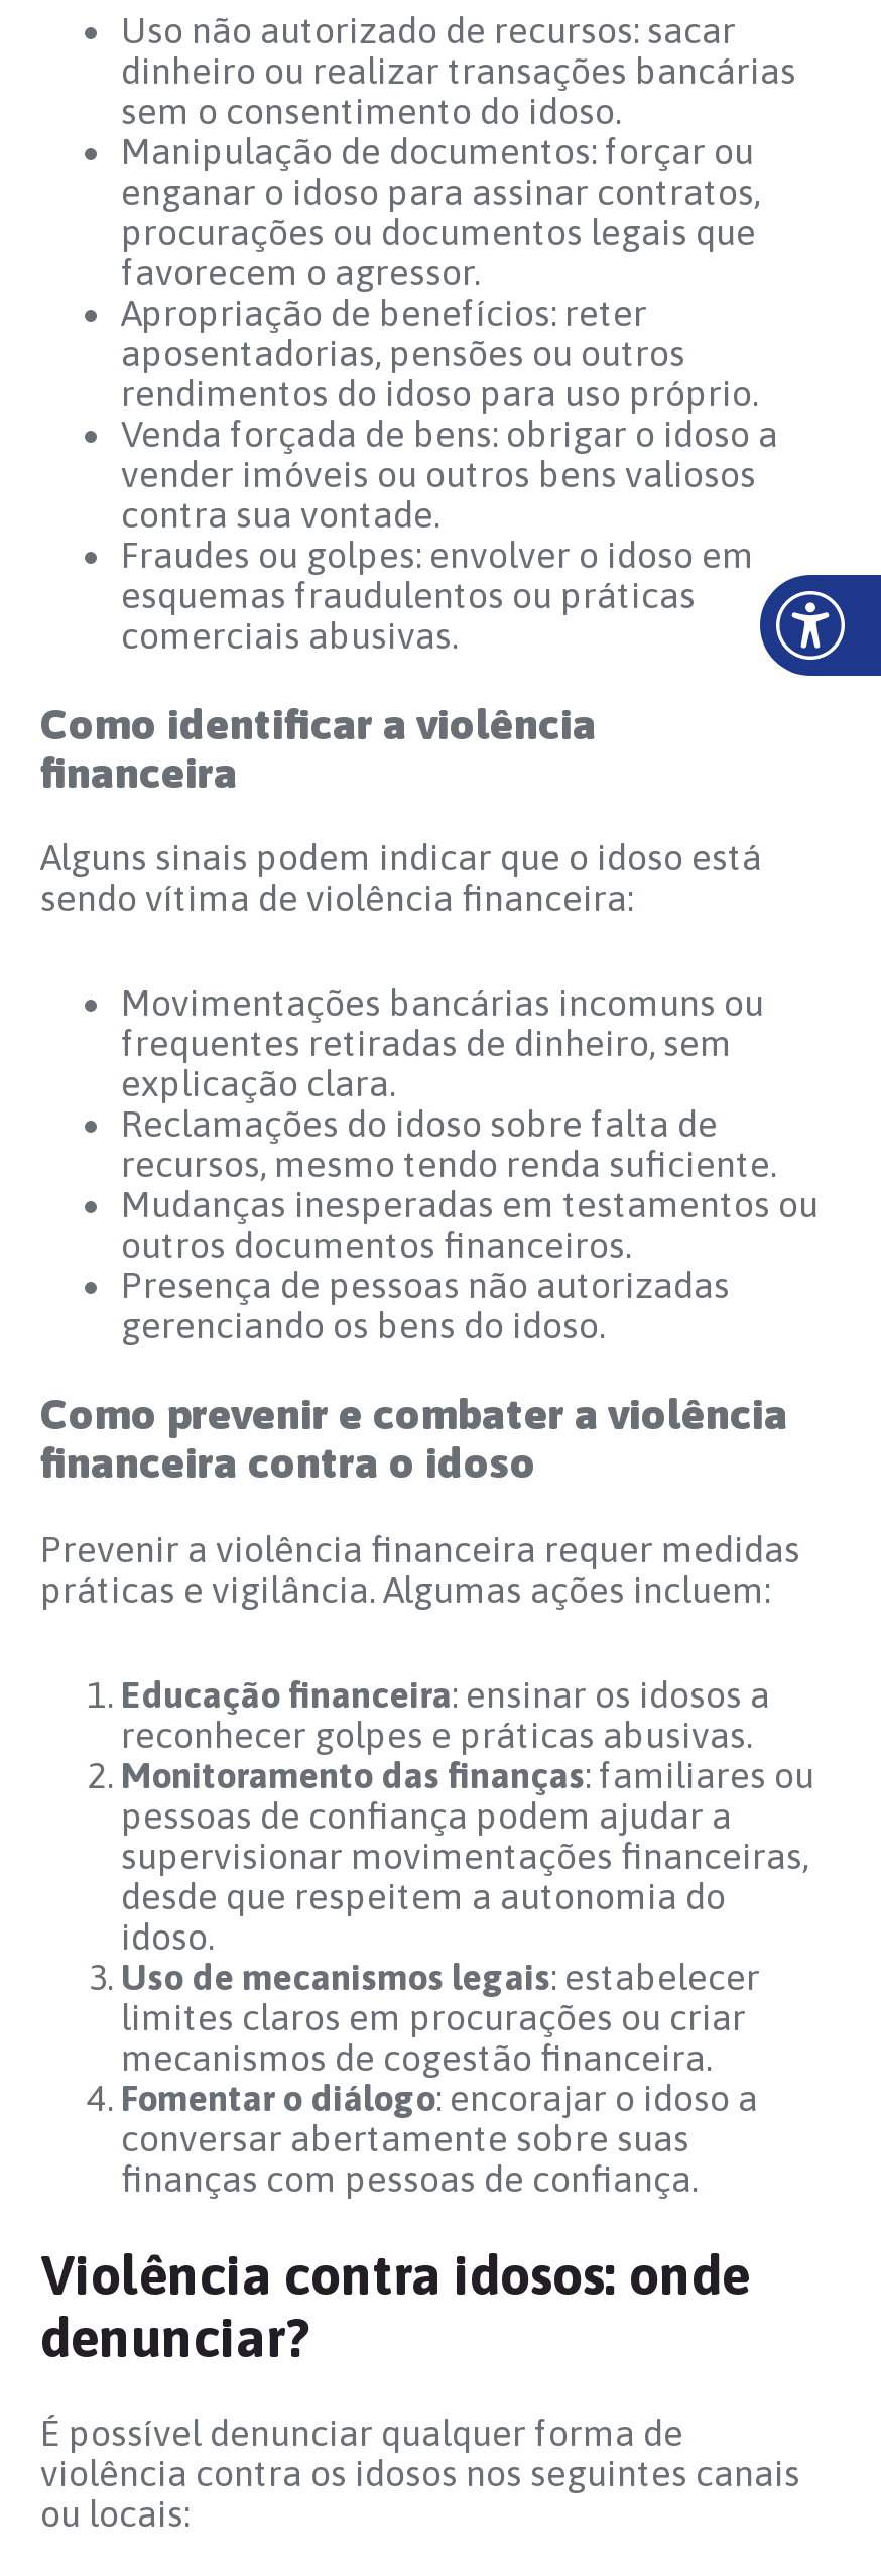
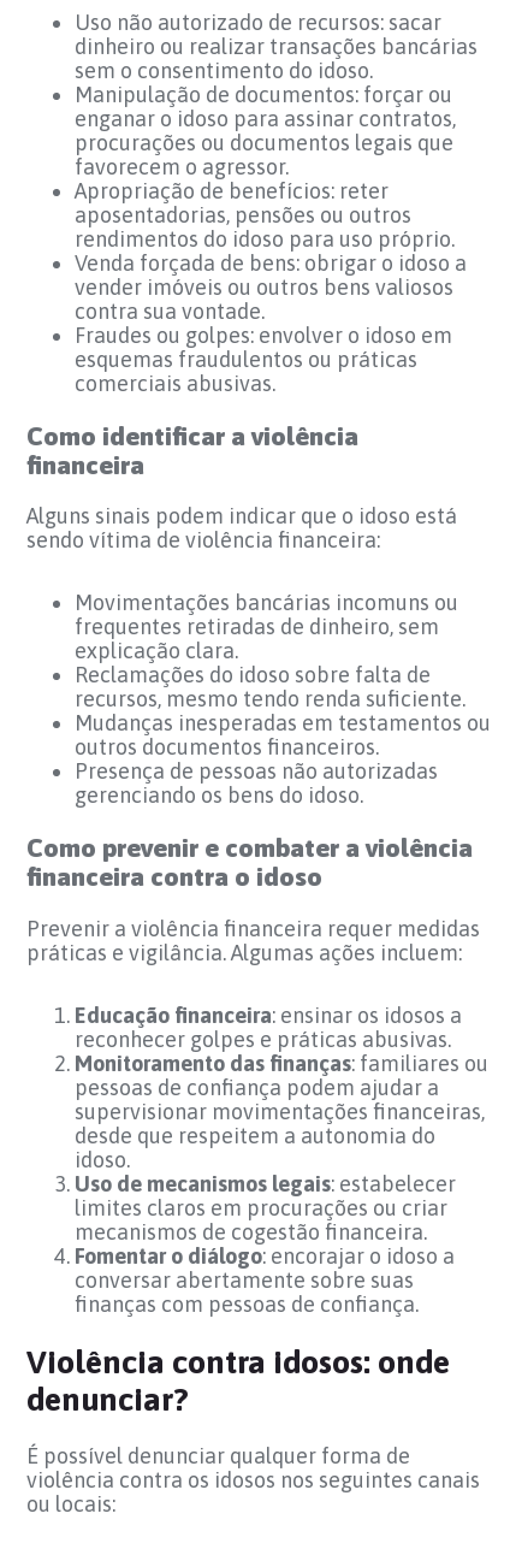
- [image]
